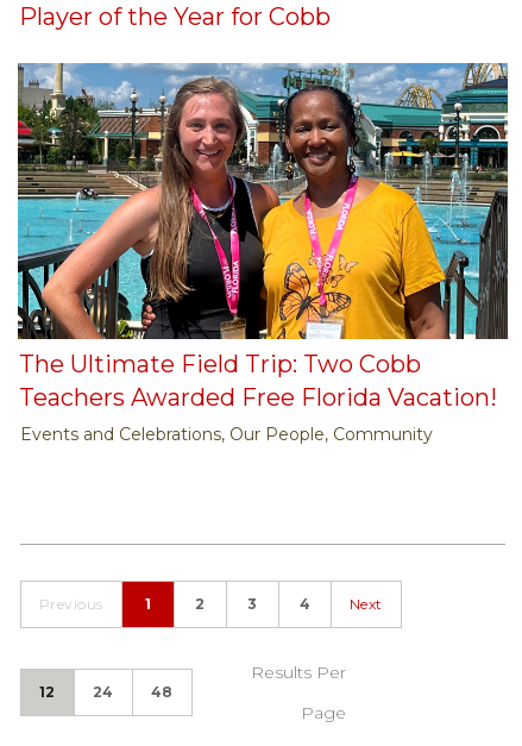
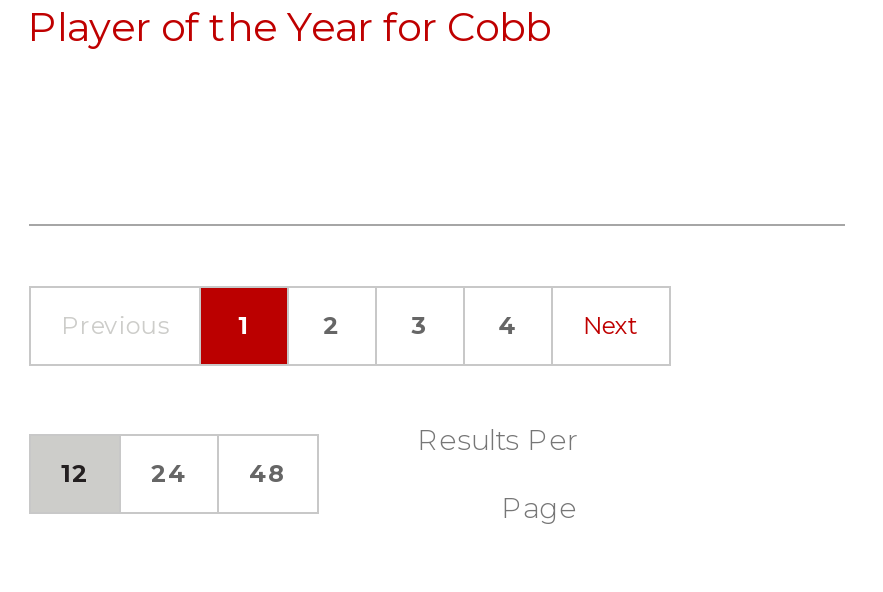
- [image]
- The Ultimate Field Trip: Two Cobb
- Teachers Awarded Free Florida Vacation!
- Events and Celebrations, Our People, Community
